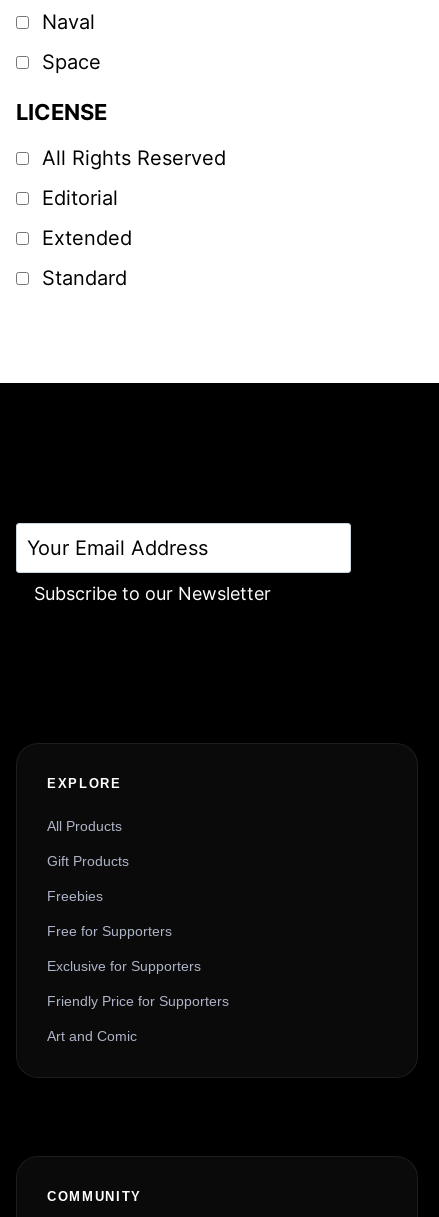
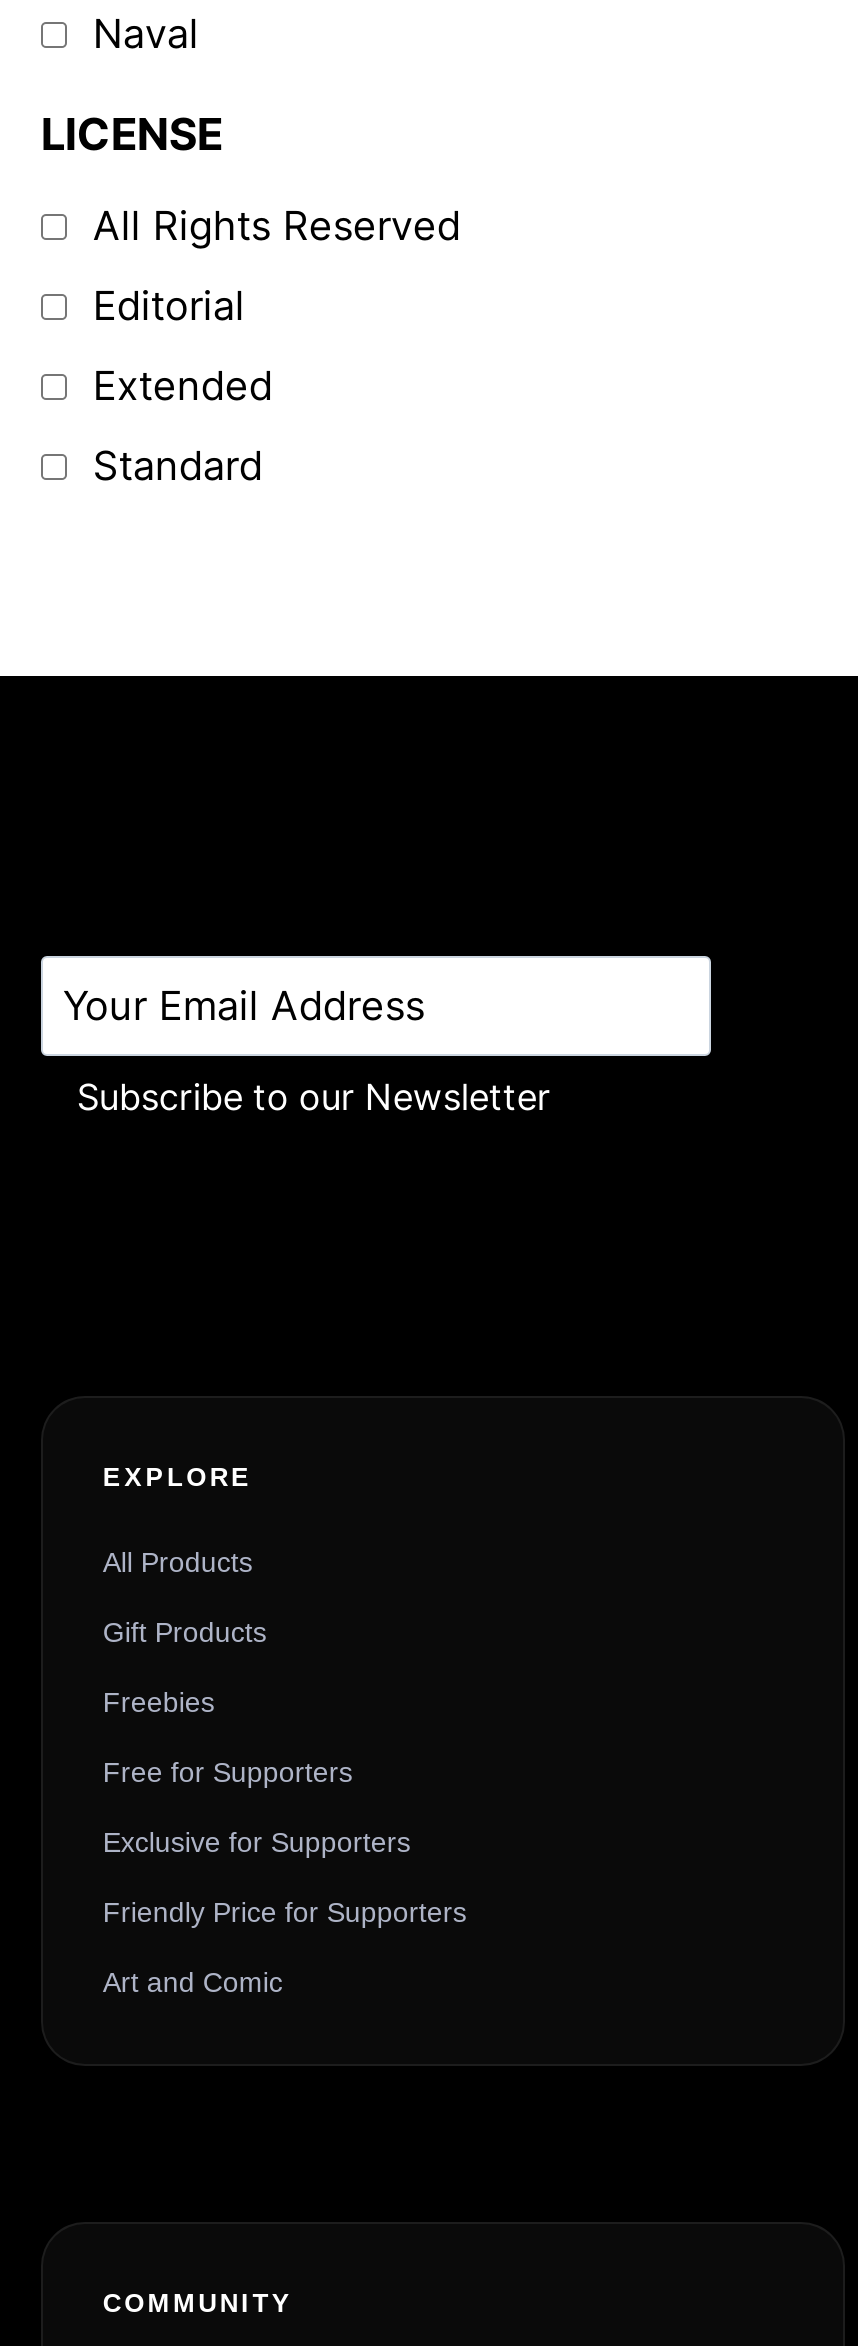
- Space
